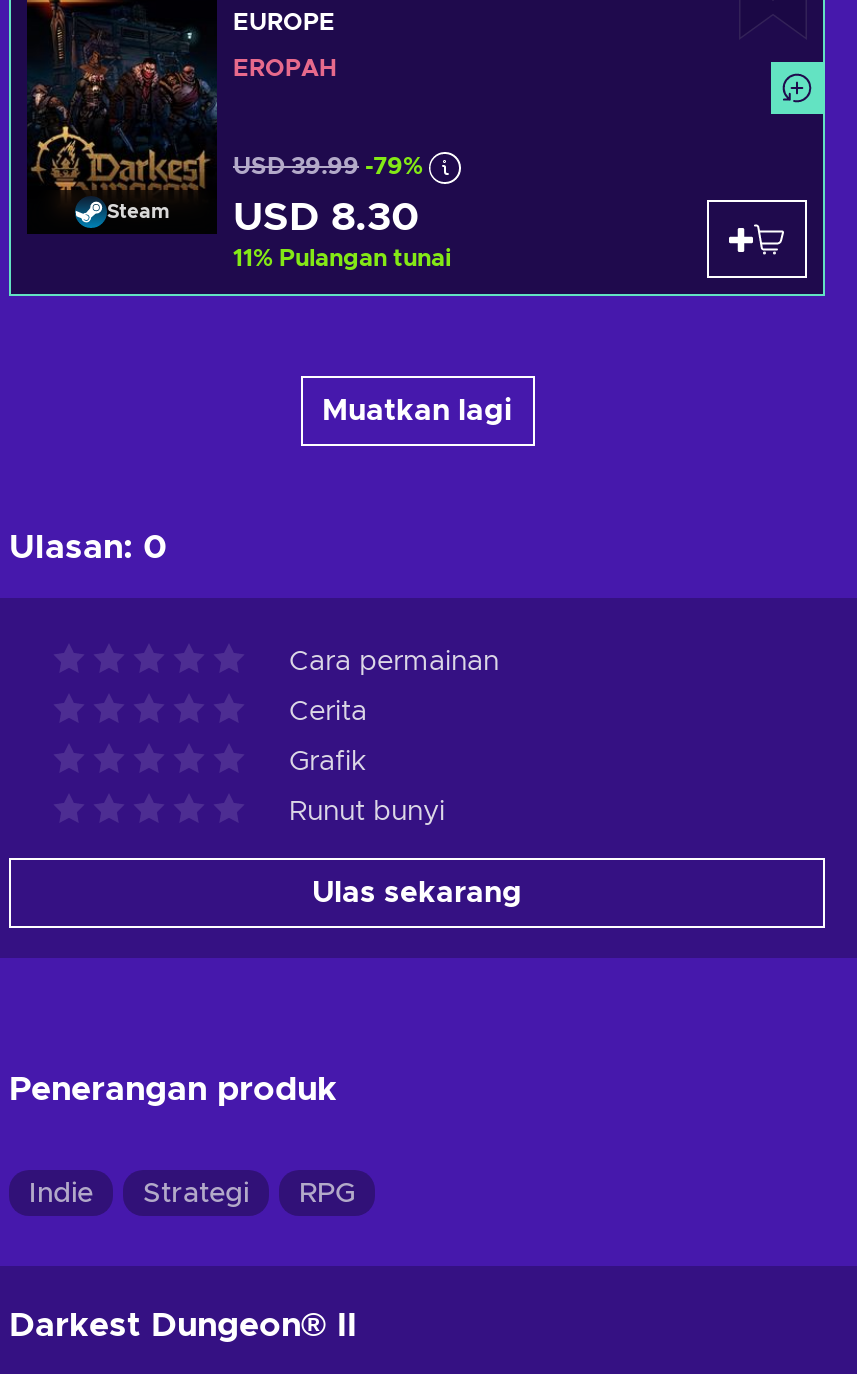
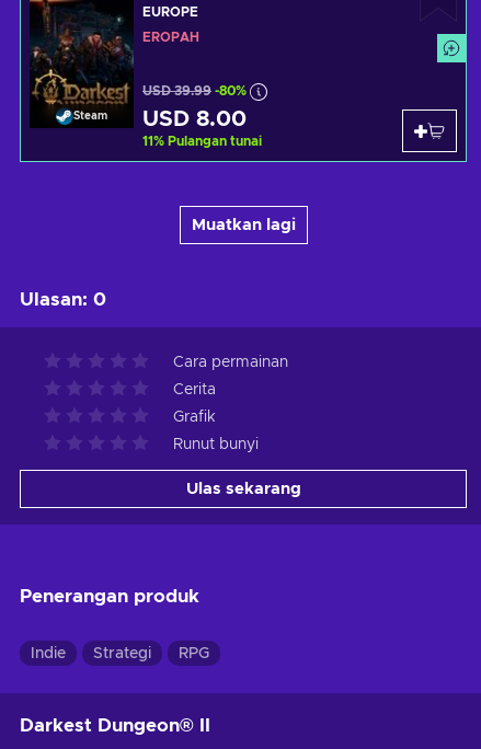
- USD 39.99 -79%
+ USD 39.99 -80%

- USD 8.30
+ USD 8.00
